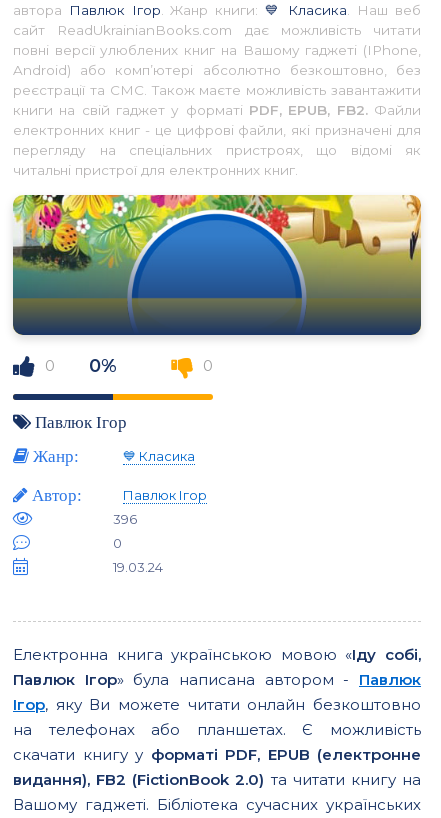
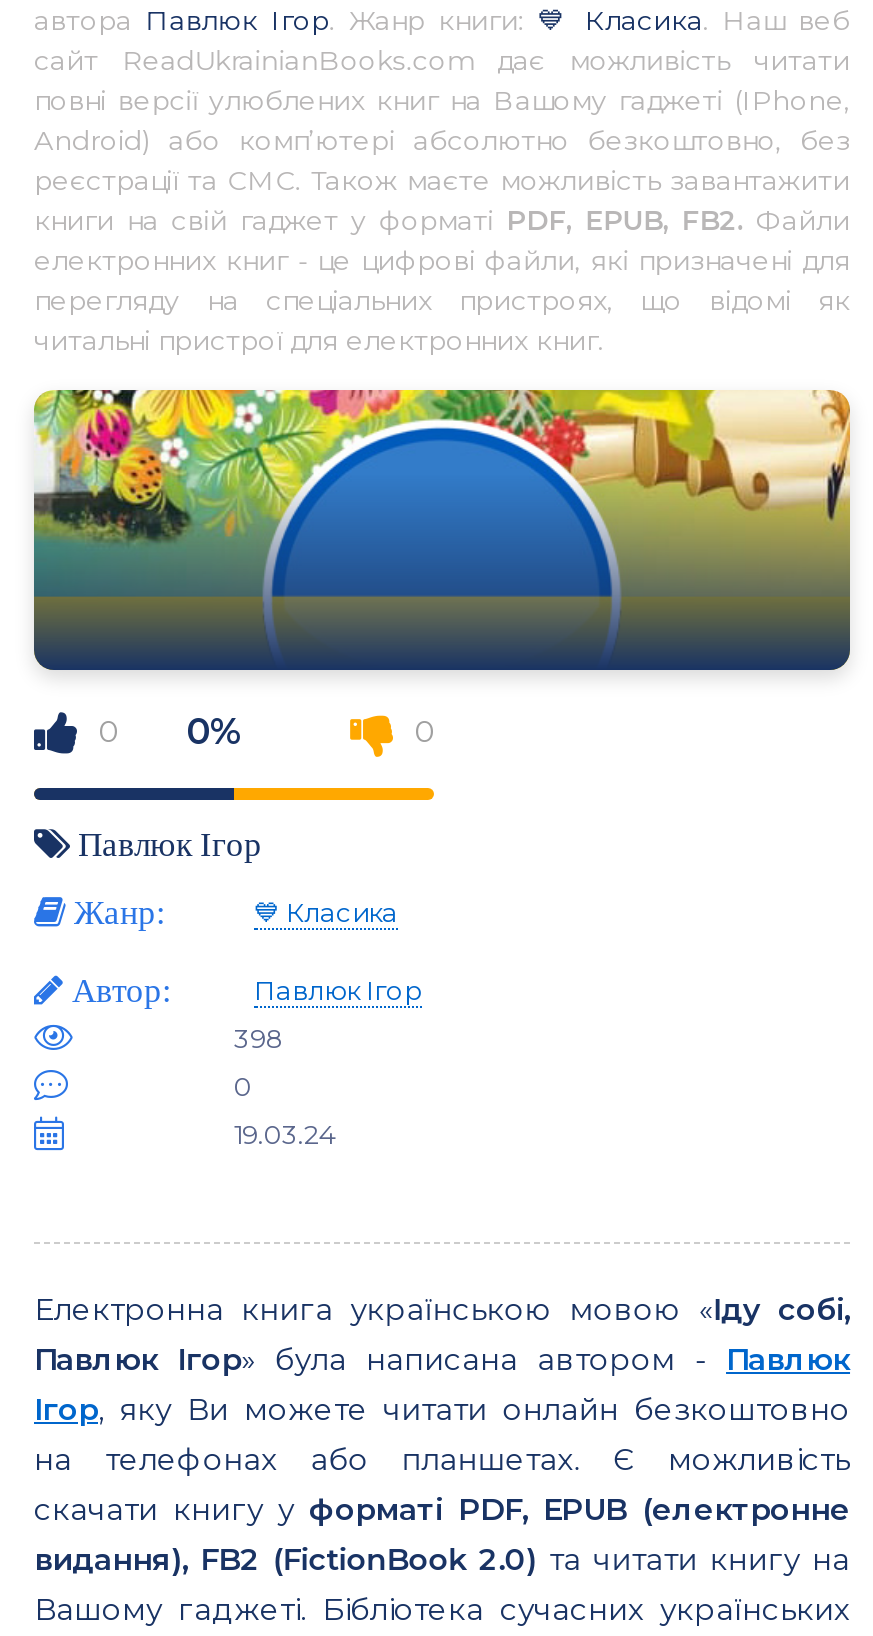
- 396
+ 398
